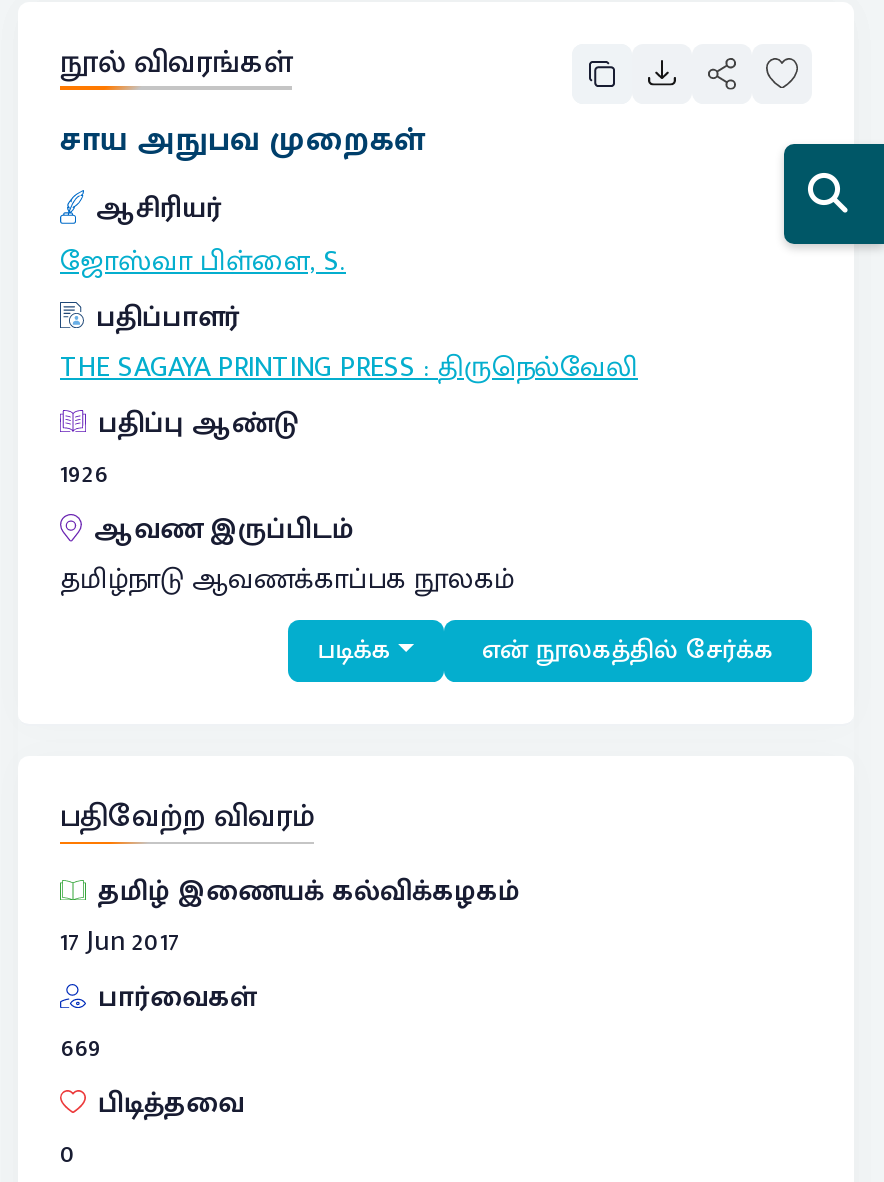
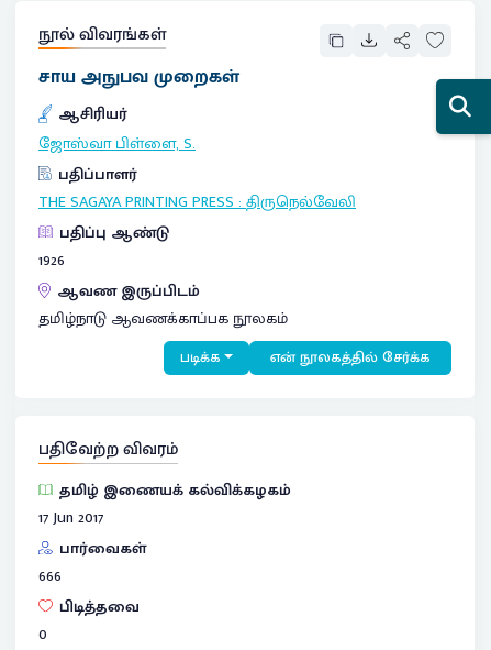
- 669
+ 666
